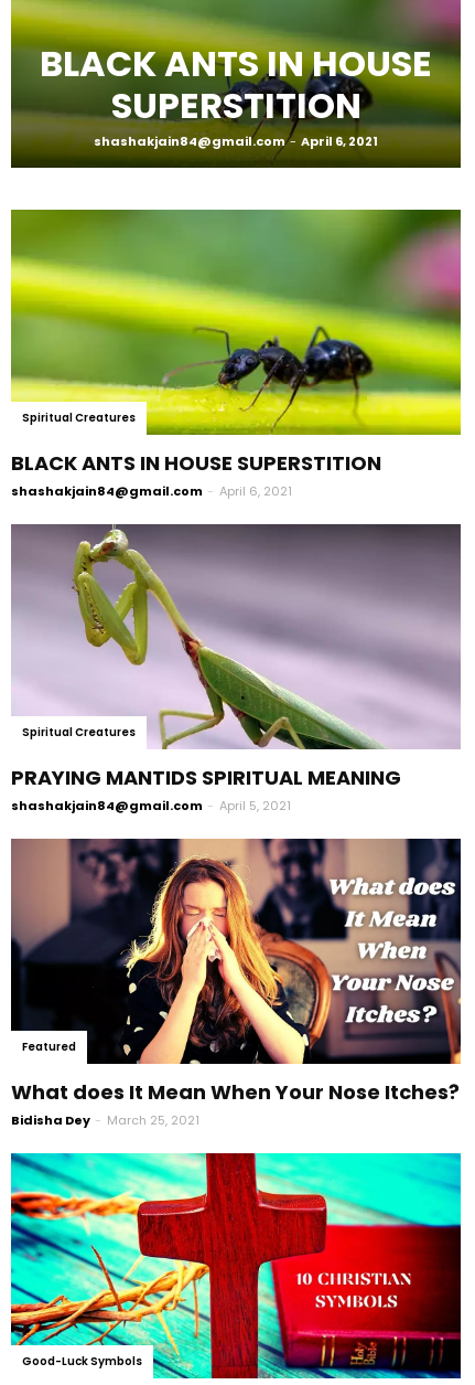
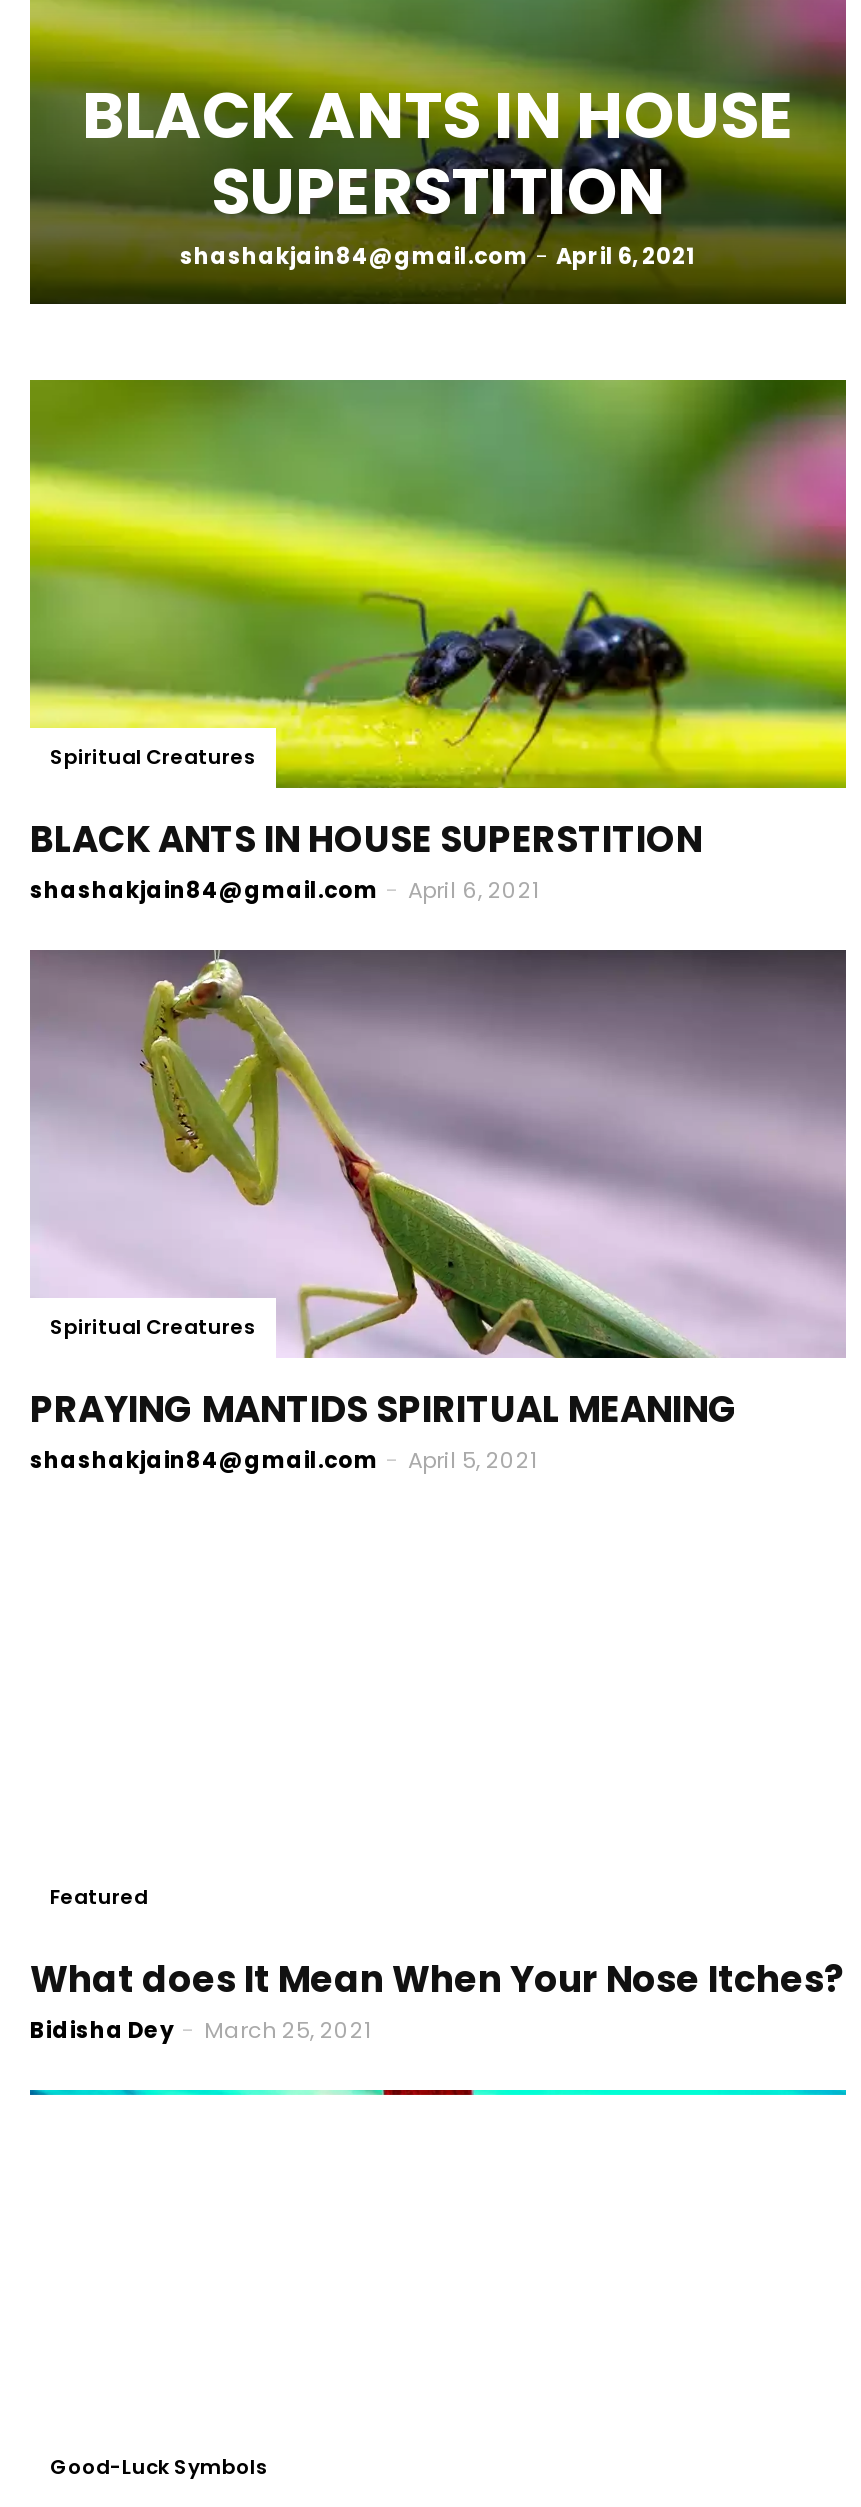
- [image]

- [image]
